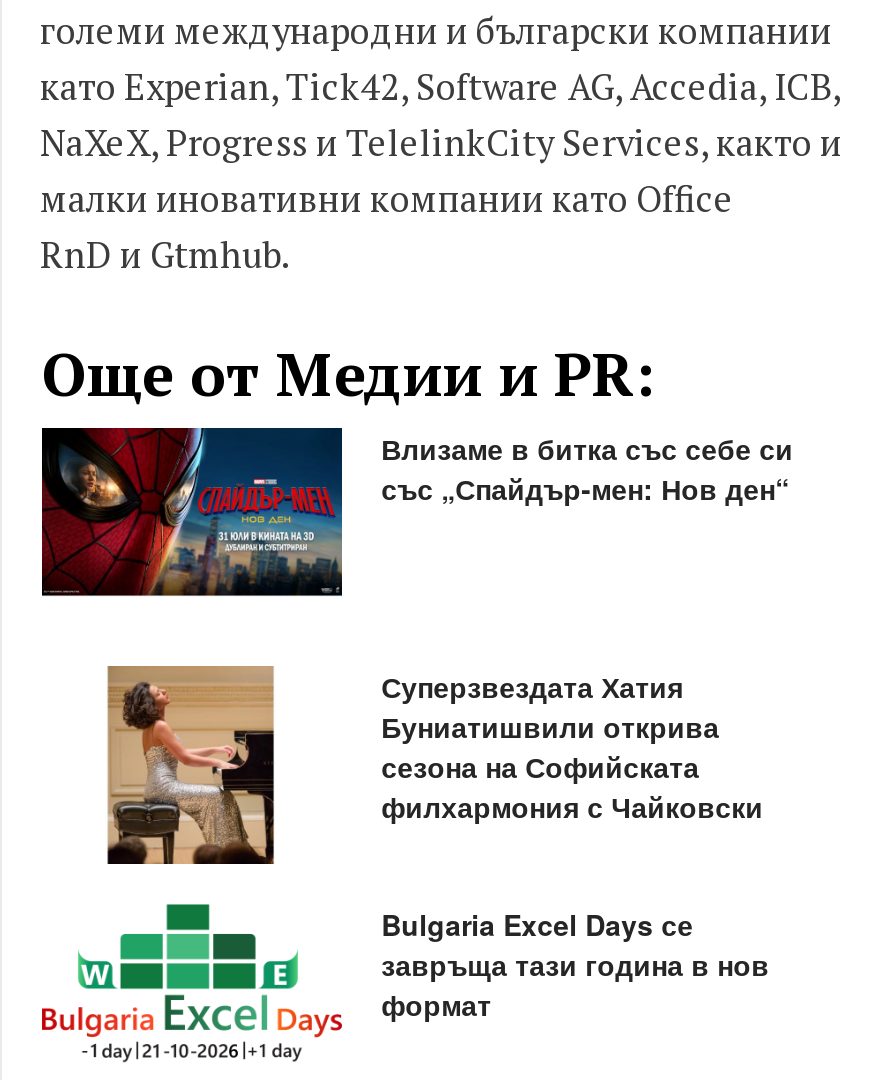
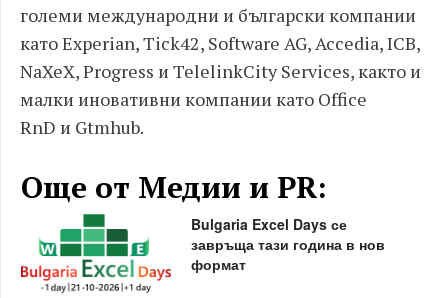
- [image]
- Влизаме в битка със себе си
- със „Спайдър-мен: Нов ден“

- [image]

- Суперзвездата Хатия
- Буниатишвили открива
- сезона на Софийската
- филхармония с Чайковски
